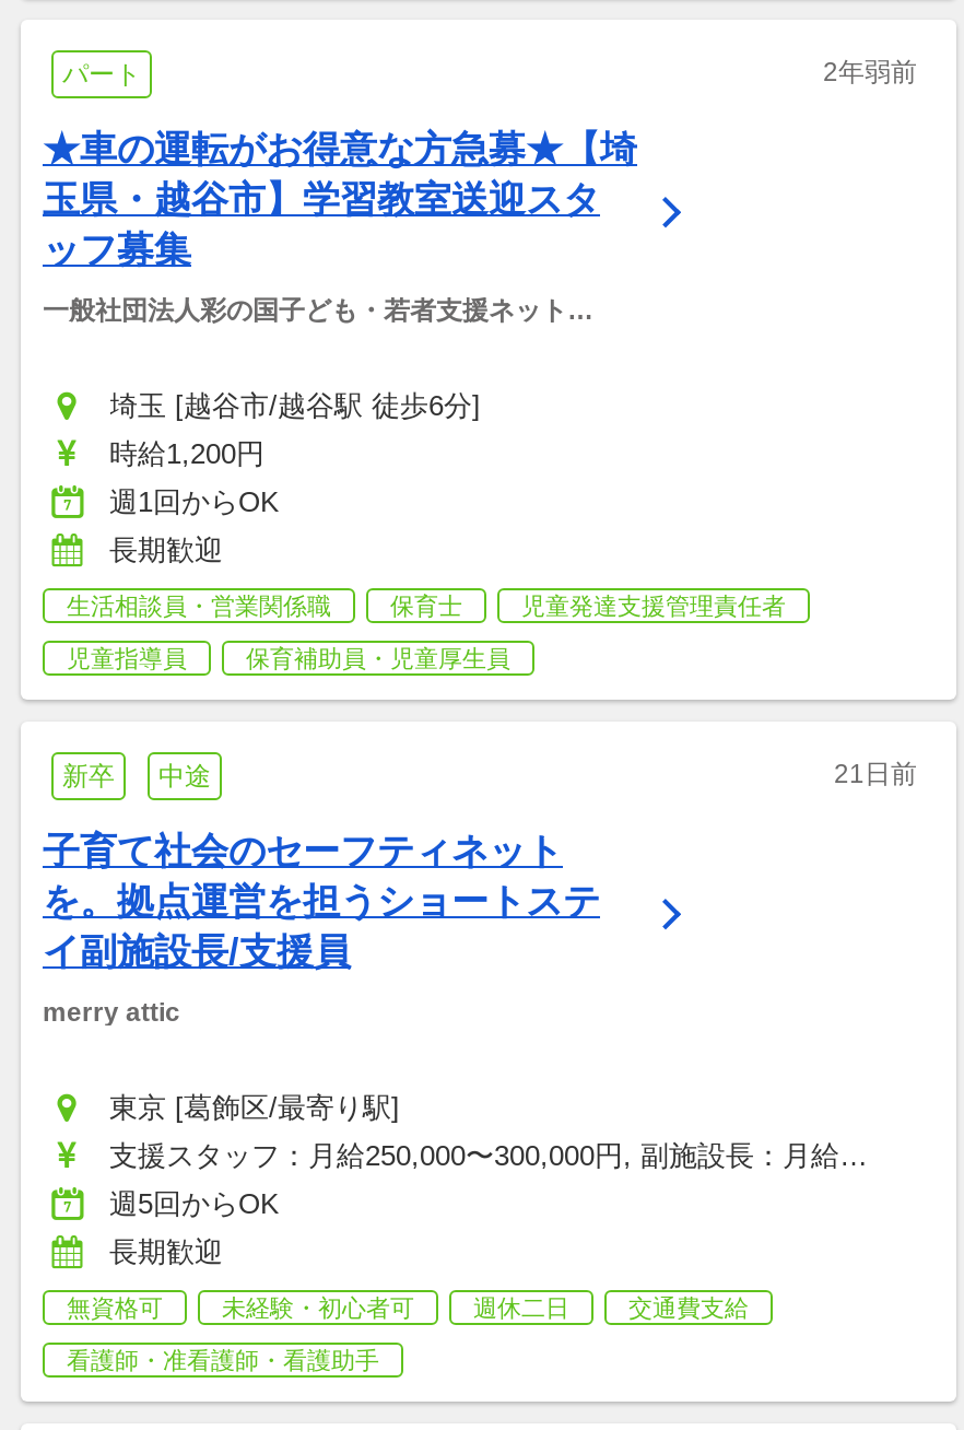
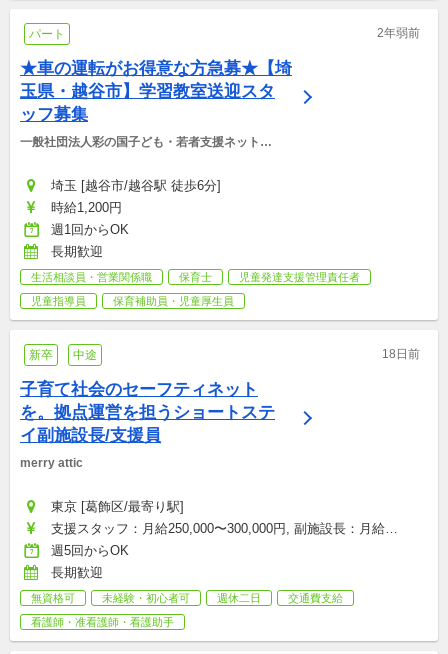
- 21日前
+ 18日前
